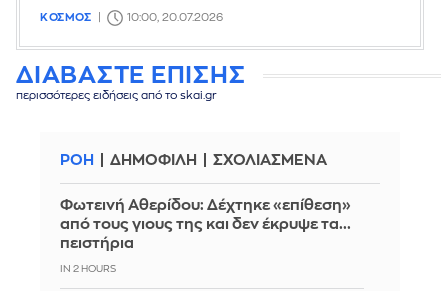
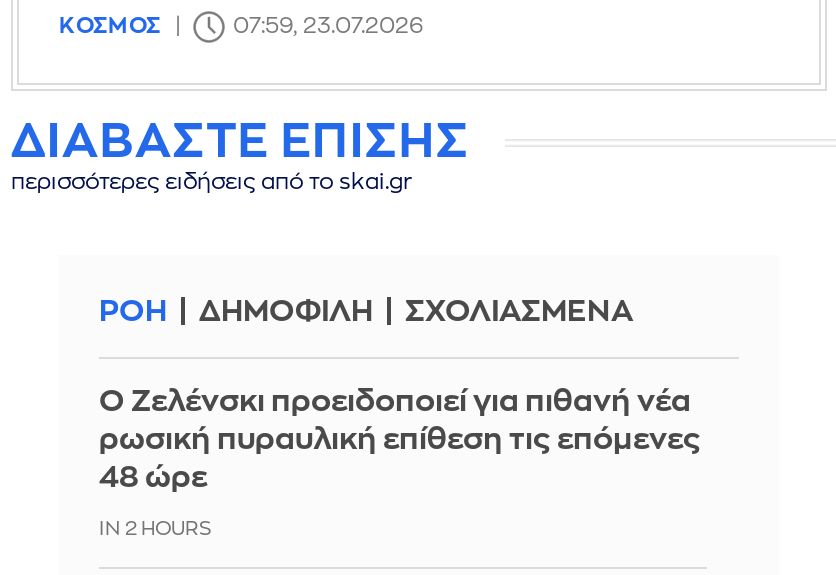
- 10:00, 20.07.2026
+ 07:59, 23.07.2026

- Φωτεινή Αθερίδου: Δέχτηκε «επίθεση»
- από τους γιους της και δεν έκρυψε τα...
- πειστήρια
+ Ο Ζελένσκι προειδοποιεί για πιθανή νέα
+ ρωσική πυραυλική επίθεση τις επόμενες
+ 48 ώρε
